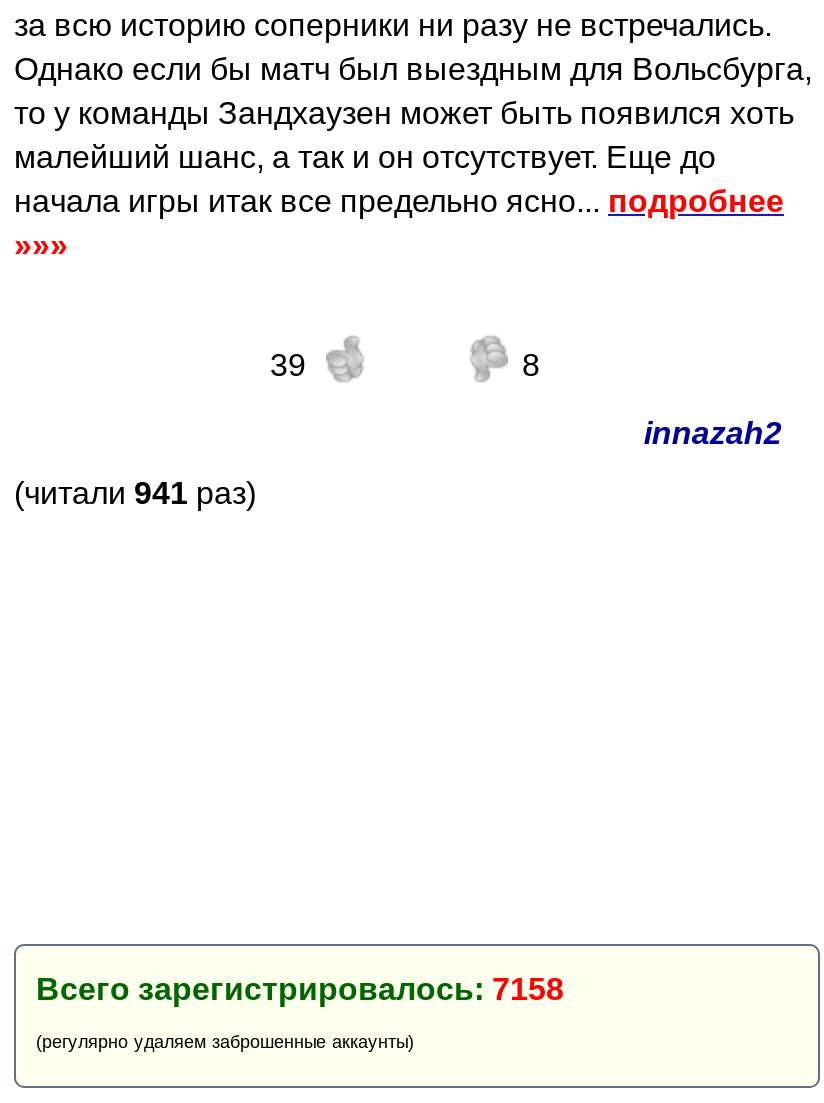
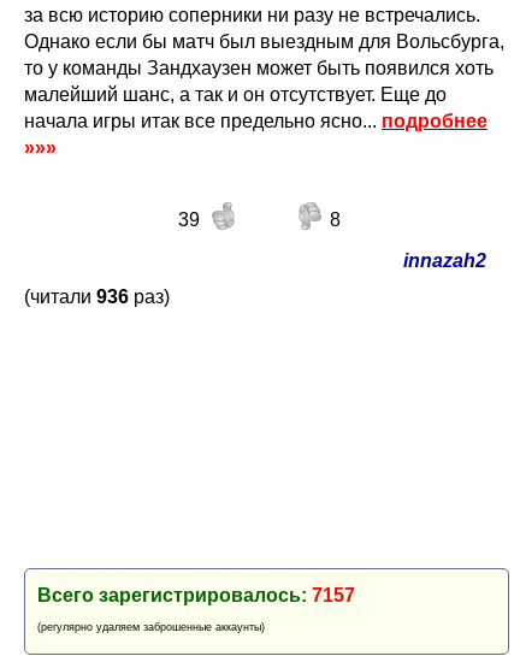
- (читали 941 раз)
+ (читали 936 раз)

- Всего зарегистрировалось: 7158
+ Всего зарегистрировалось: 7157
